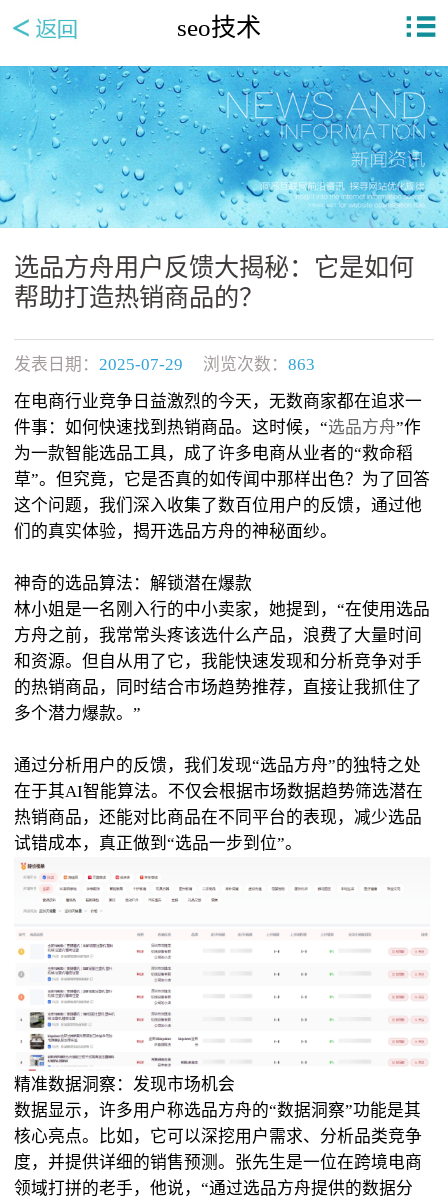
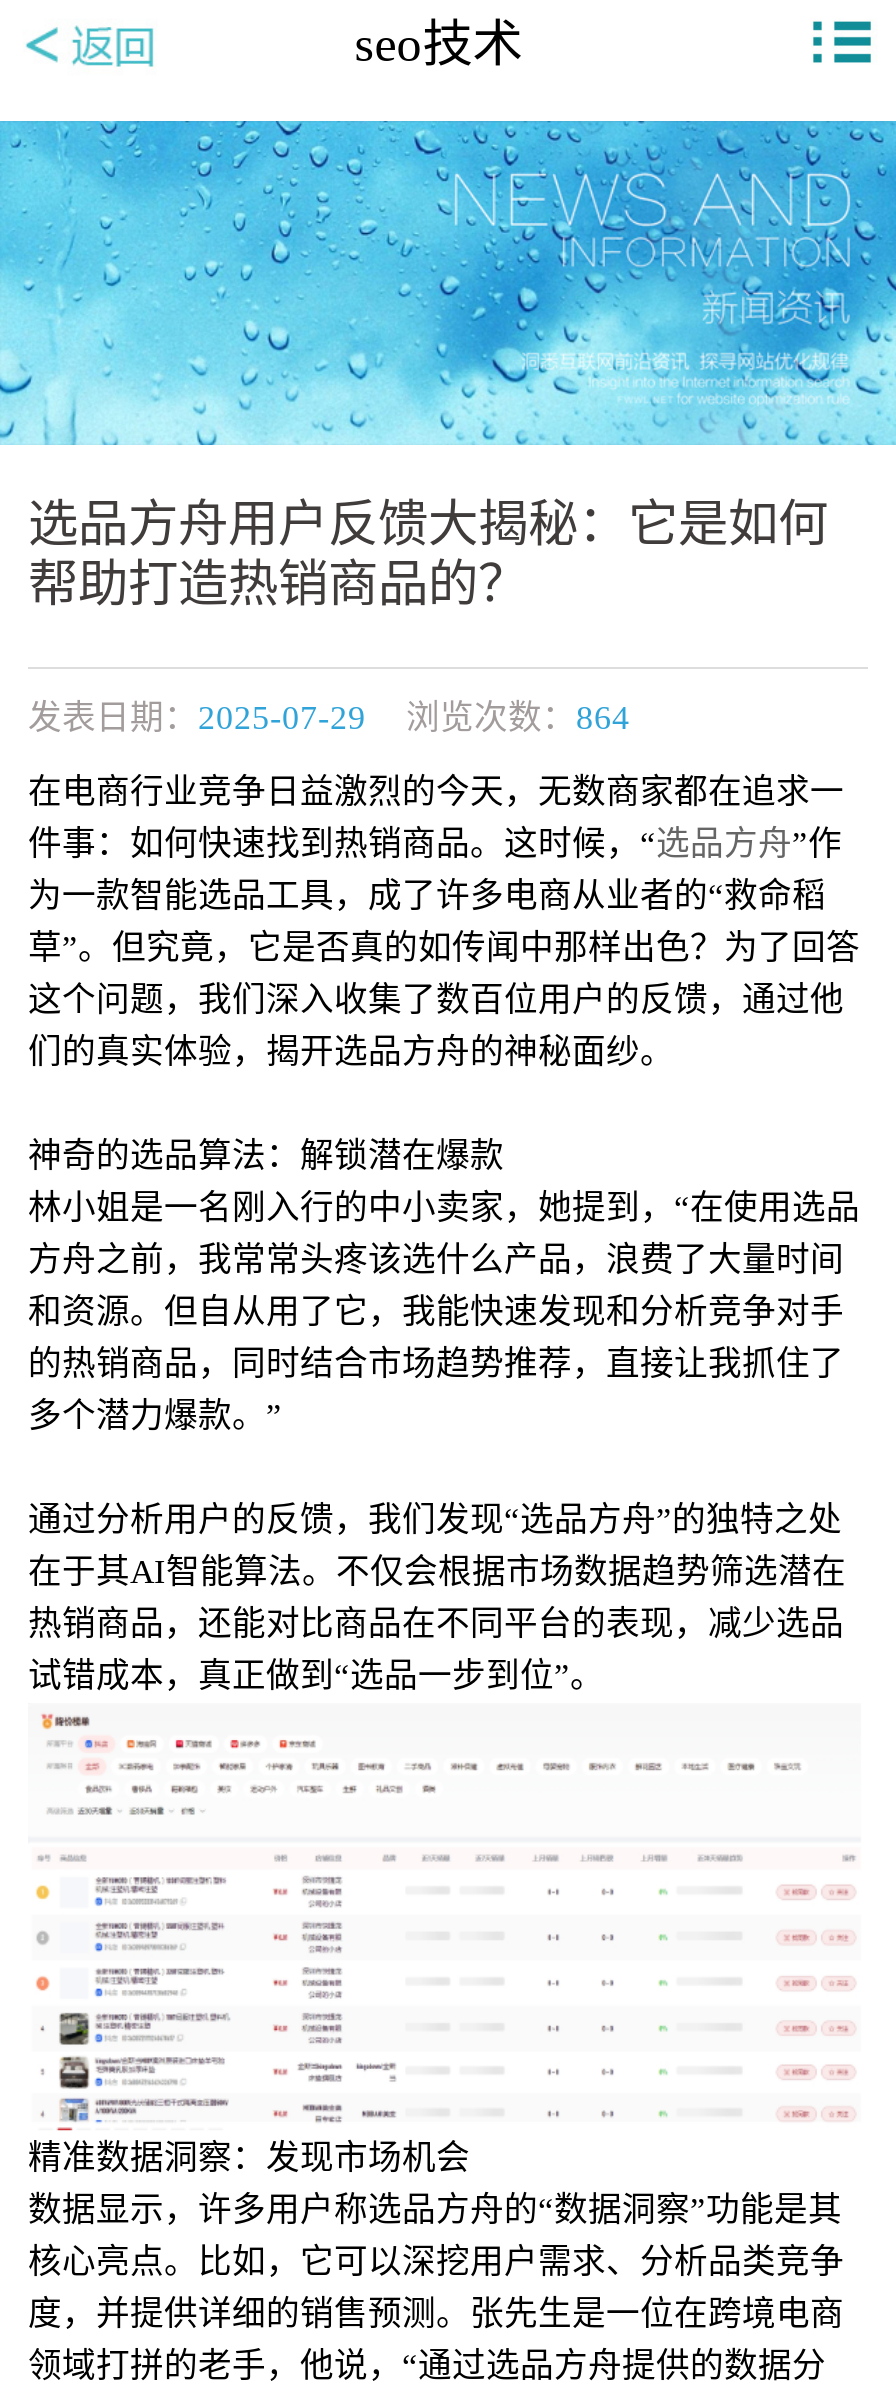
- 发表日期：2025-07-29浏览次数：863
+ 发表日期：2025-07-29浏览次数：864
